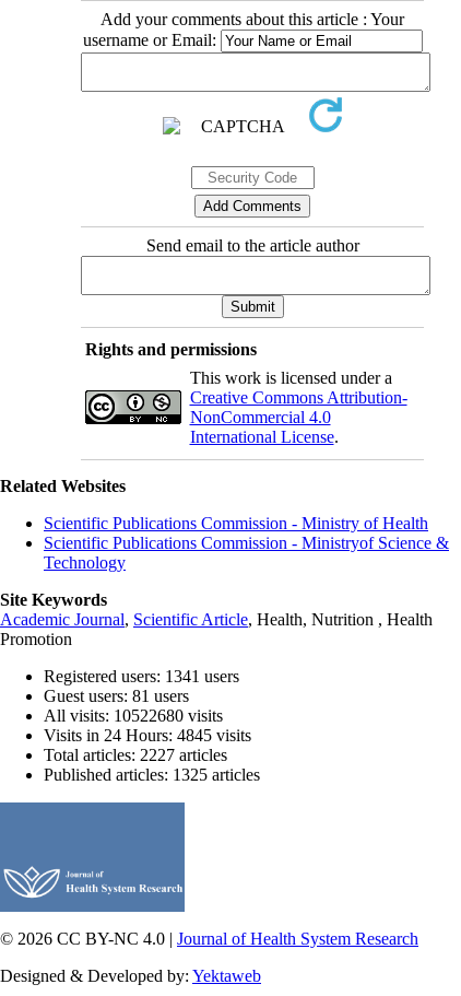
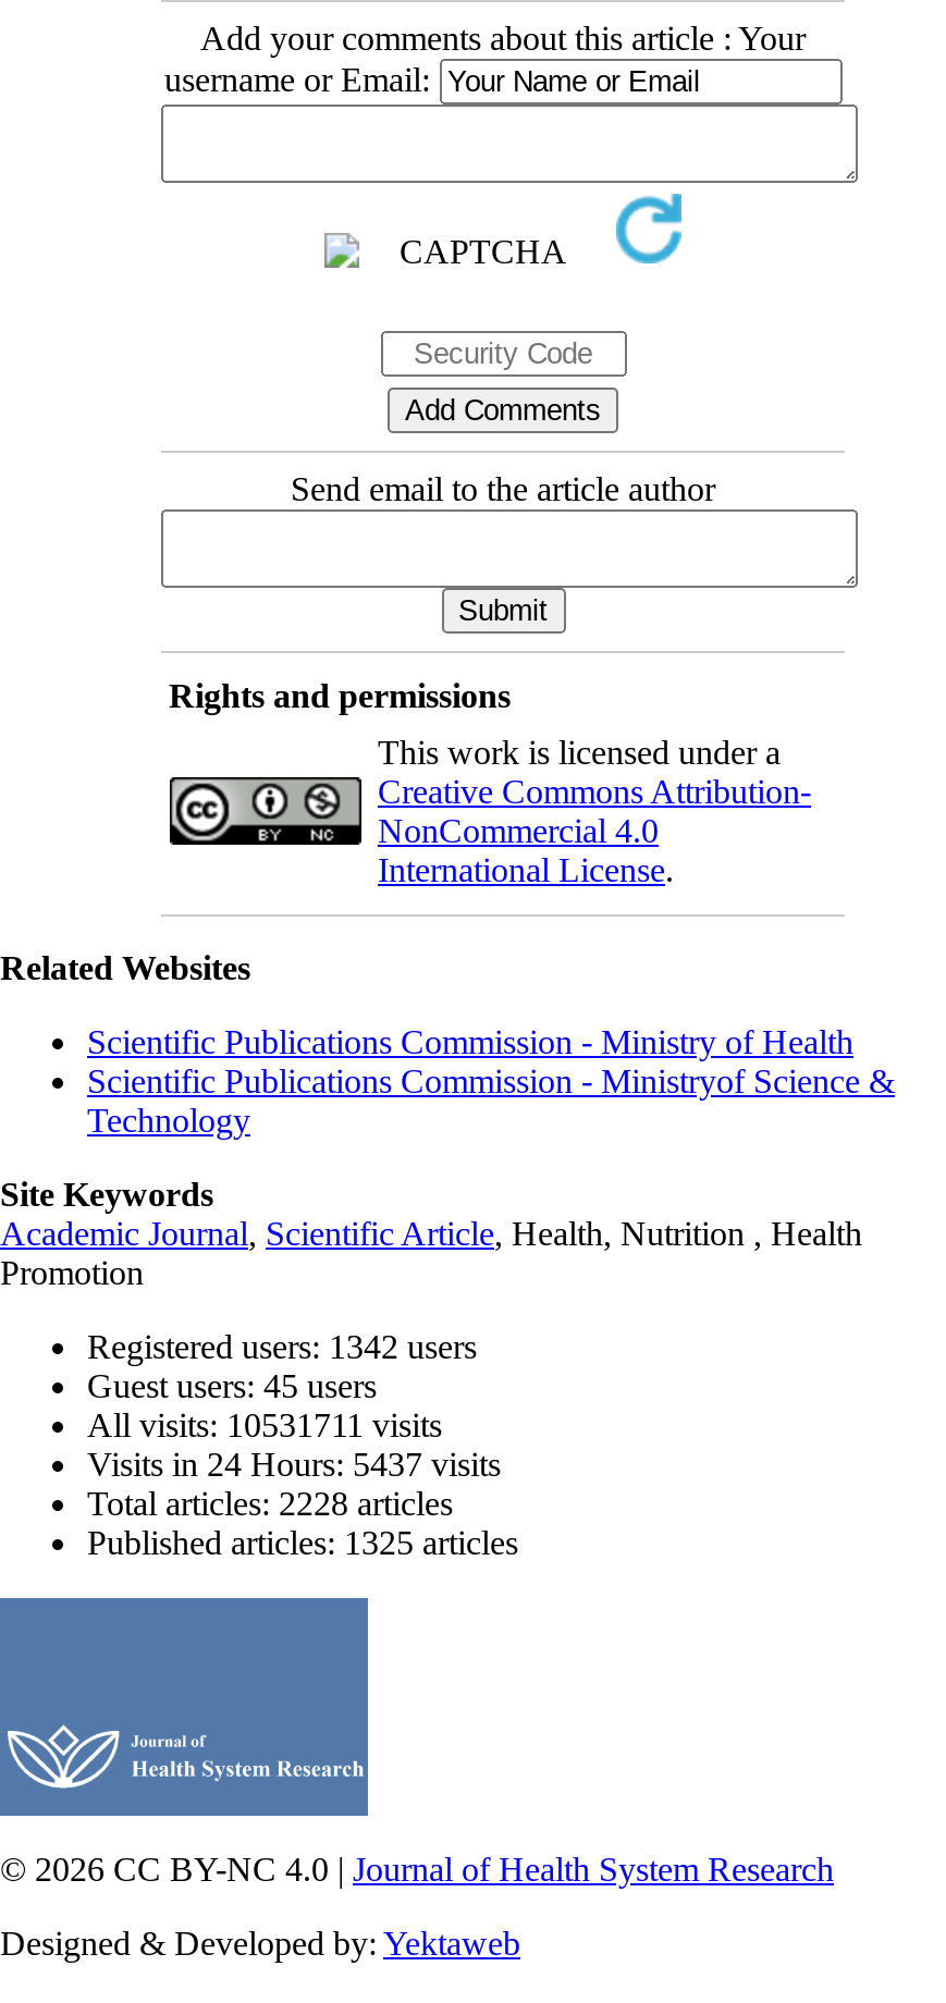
- Registered users: 1341 users
+ Registered users: 1342 users

- Guest users: 81 users
+ Guest users: 45 users

- All visits: 10522680 visits
+ All visits: 10531711 visits

- Visits in 24 Hours: 4845 visits
+ Visits in 24 Hours: 5437 visits

- Total articles: 2227 articles
+ Total articles: 2228 articles
